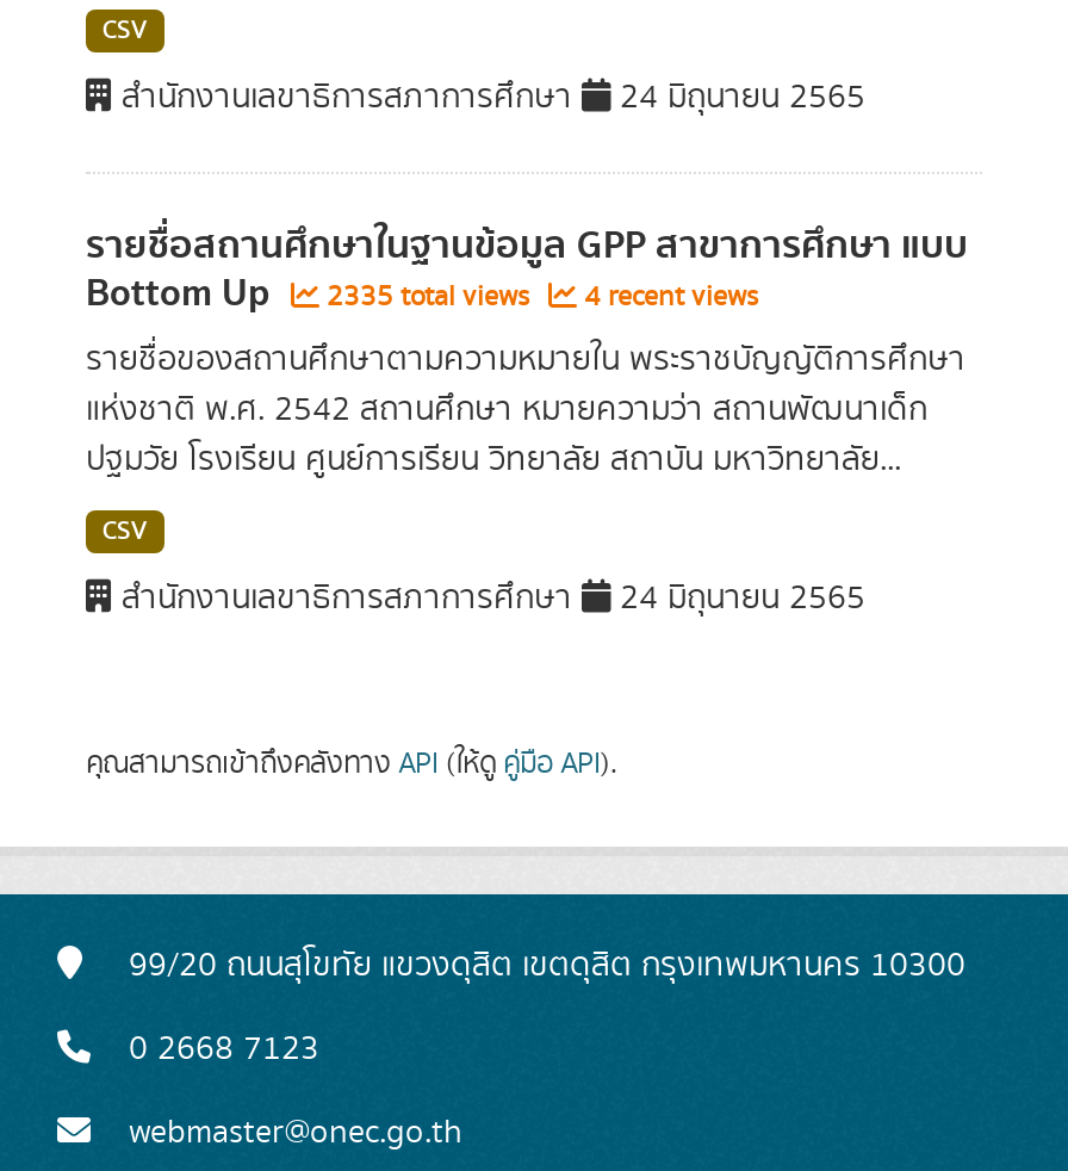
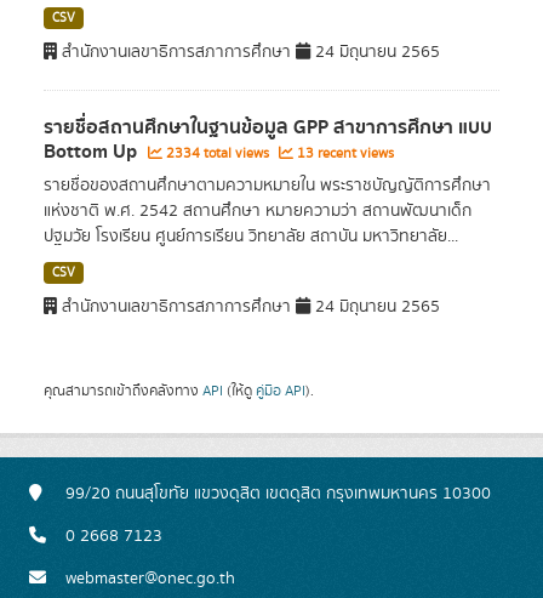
- 2335 total views
+ 2334 total views

- 4 recent views
+ 13 recent views
